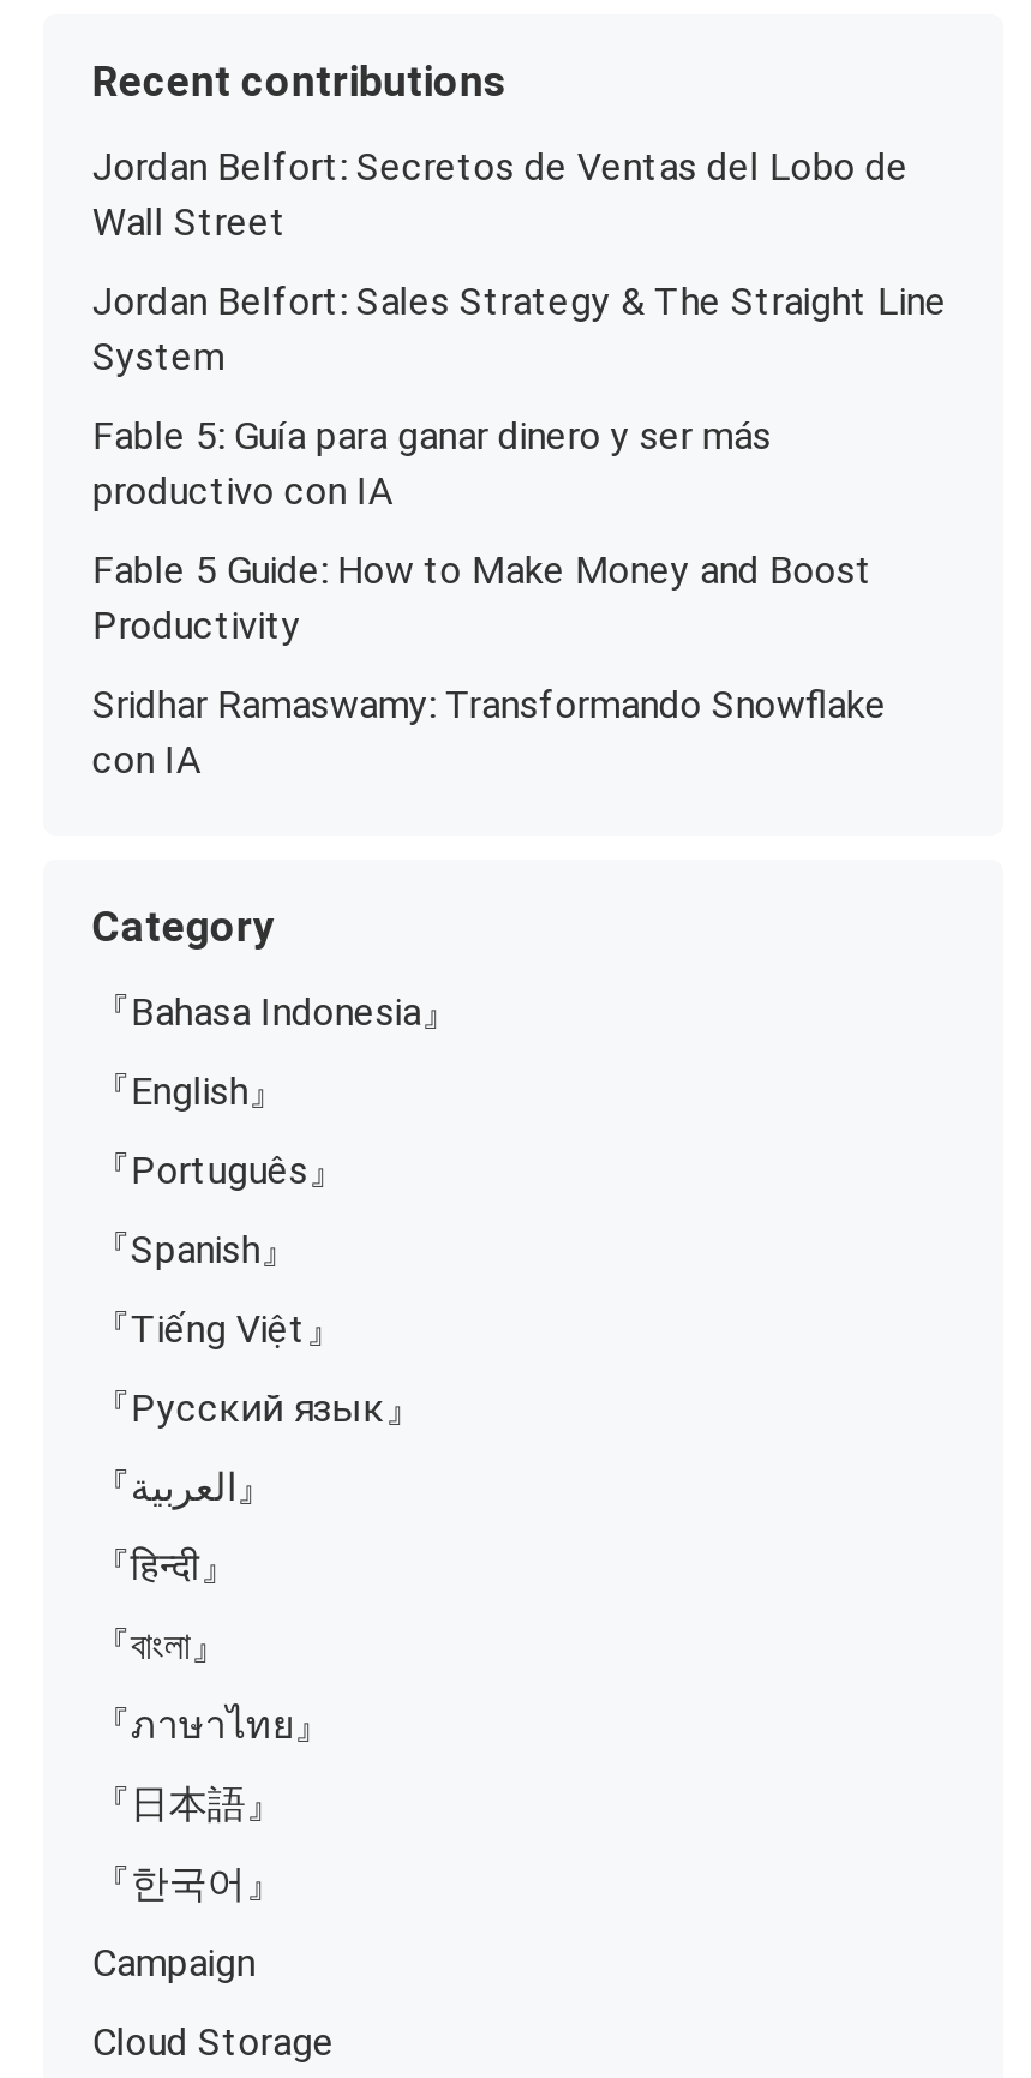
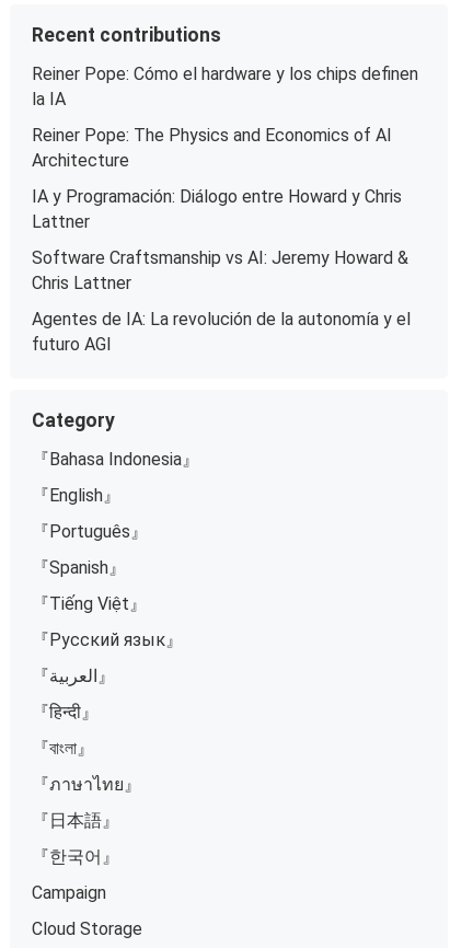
- Jordan Belfort: Secretos de Ventas del Lobo de
- Wall Street
+ Reiner Pope: Cómo el hardware y los chips definen
+ la IA

- Jordan Belfort: Sales Strategy & The Straight Line
- System
+ Reiner Pope: The Physics and Economics of AI
+ Architecture

- Fable 5: Guía para ganar dinero y ser más
- productivo con IA
+ IA y Programación: Diálogo entre Howard y Chris
+ Lattner

- Fable 5 Guide: How to Make Money and Boost
- Productivity
+ Software Craftsmanship vs AI: Jeremy Howard &
+ Chris Lattner

- Sridhar Ramaswamy: Transformando Snowflake
- con IA
+ Agentes de IA: La revolución de la autonomía y el
+ futuro AGI
